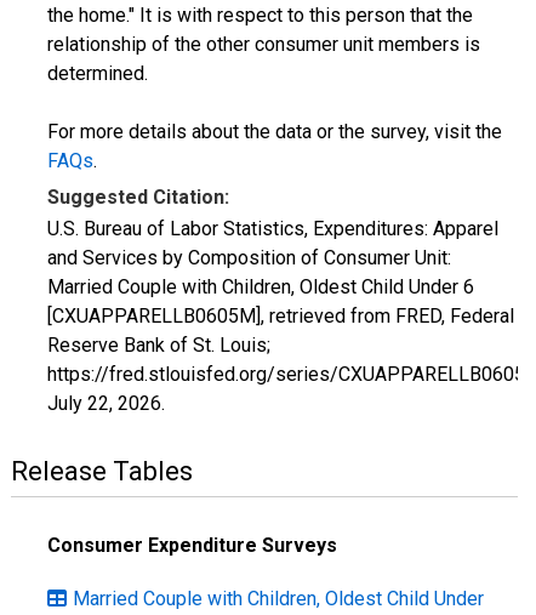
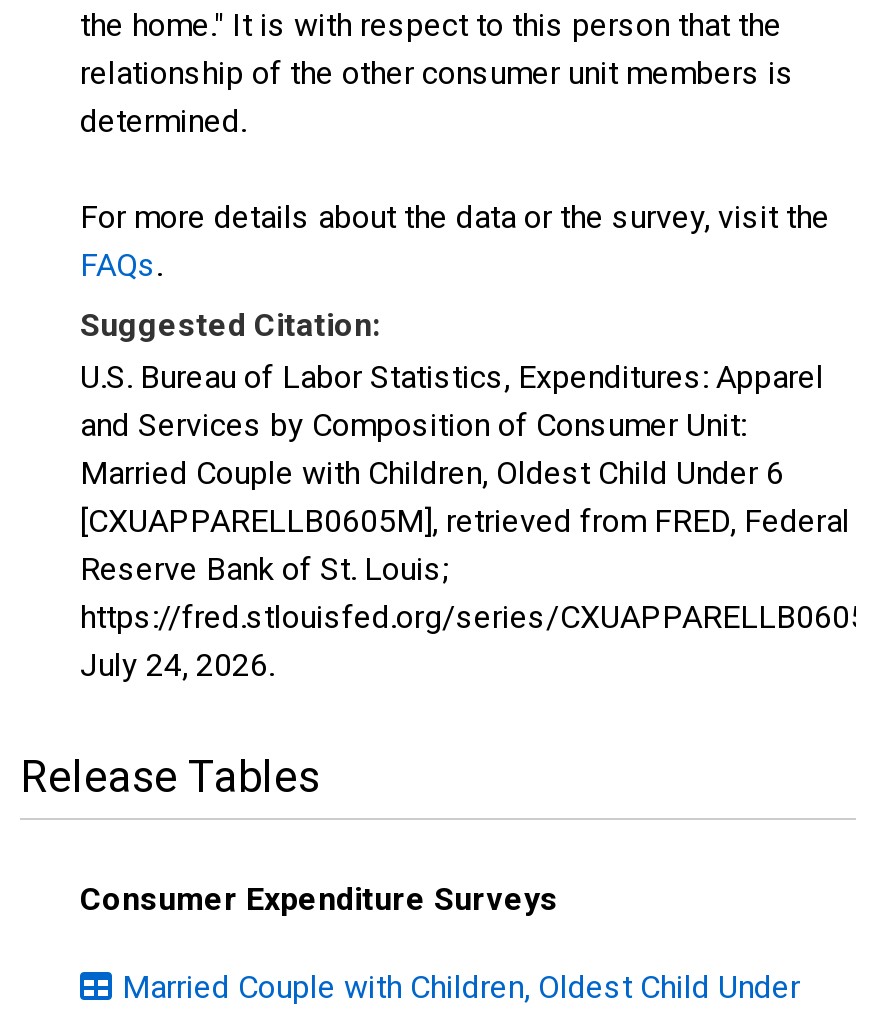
- July 22, 2026.
+ July 24, 2026.
